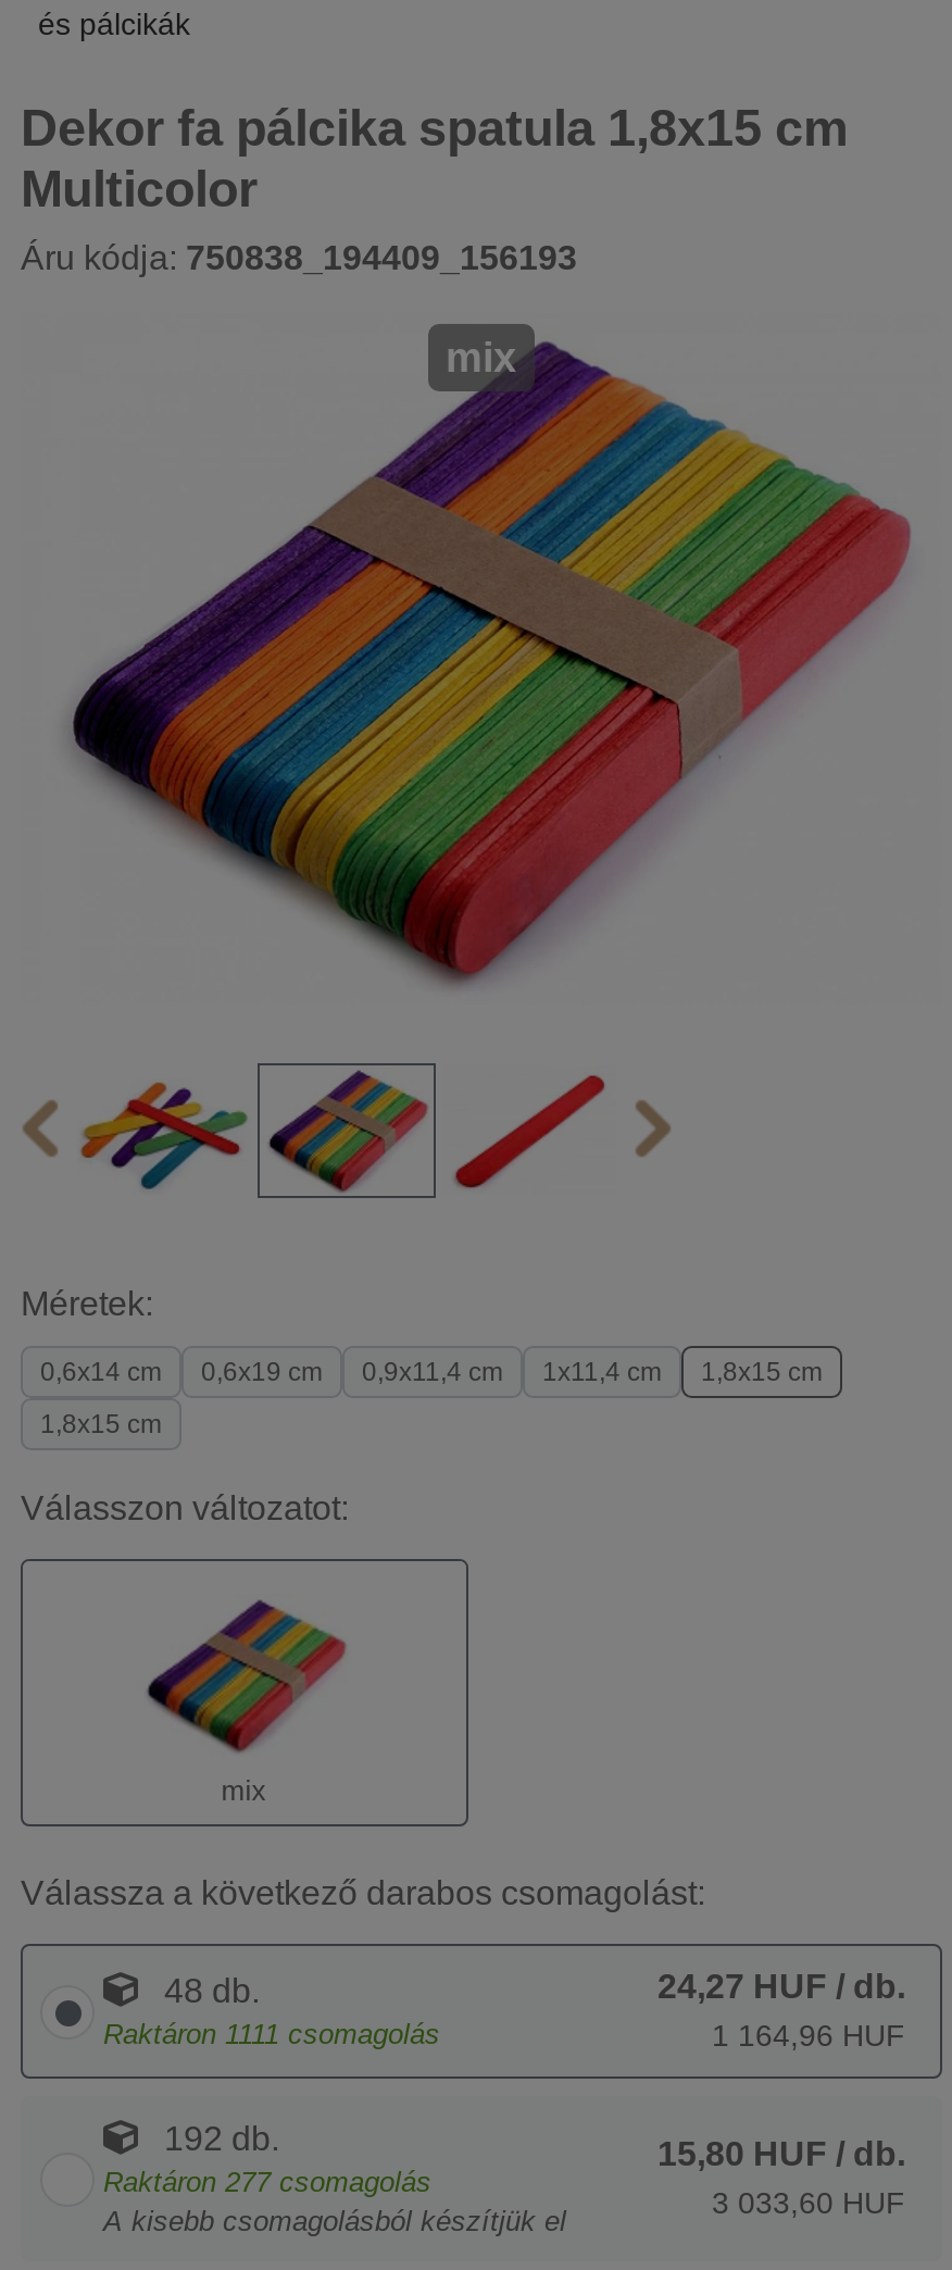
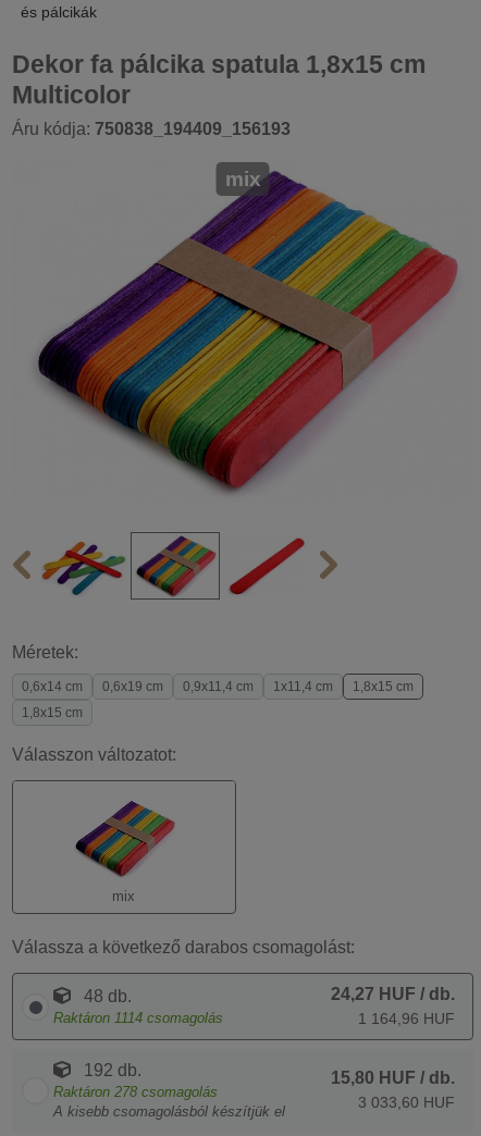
- Raktáron 1111 csomagolás
+ Raktáron 1114 csomagolás

- Raktáron 277 csomagolás
+ Raktáron 278 csomagolás
